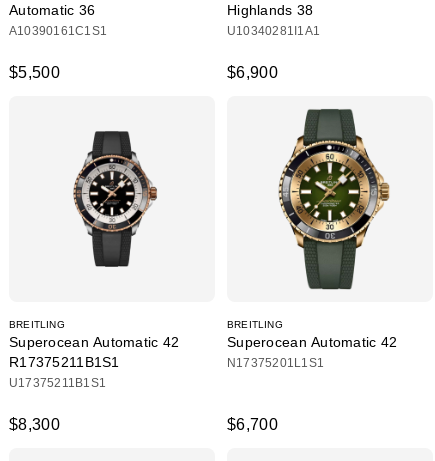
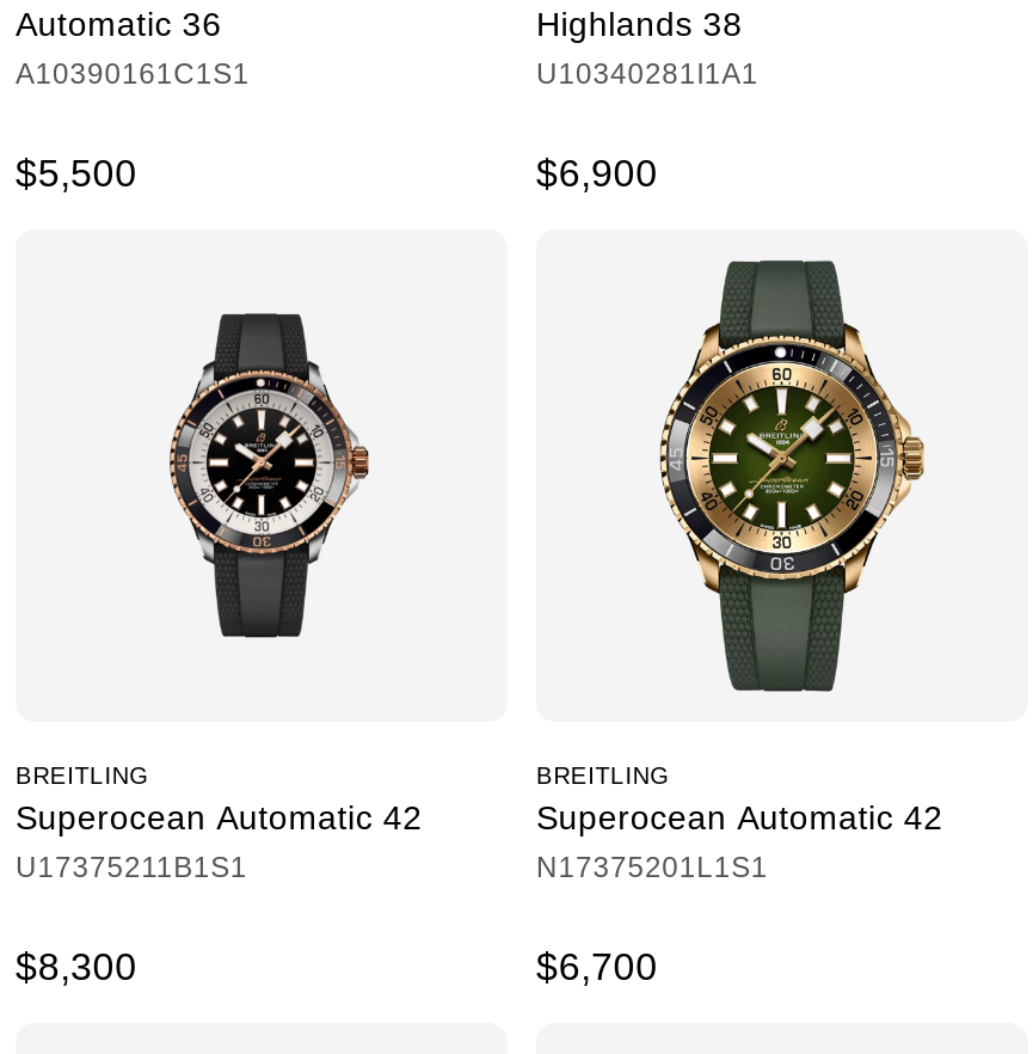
- R17375211B1S1
